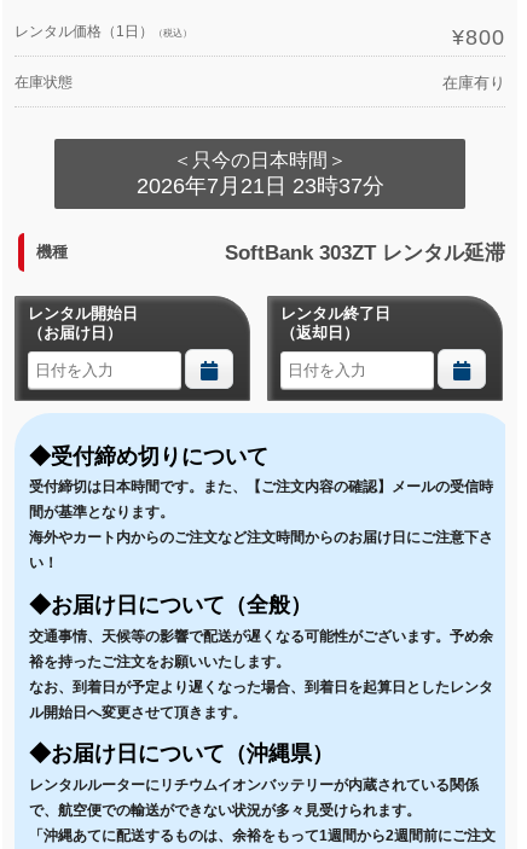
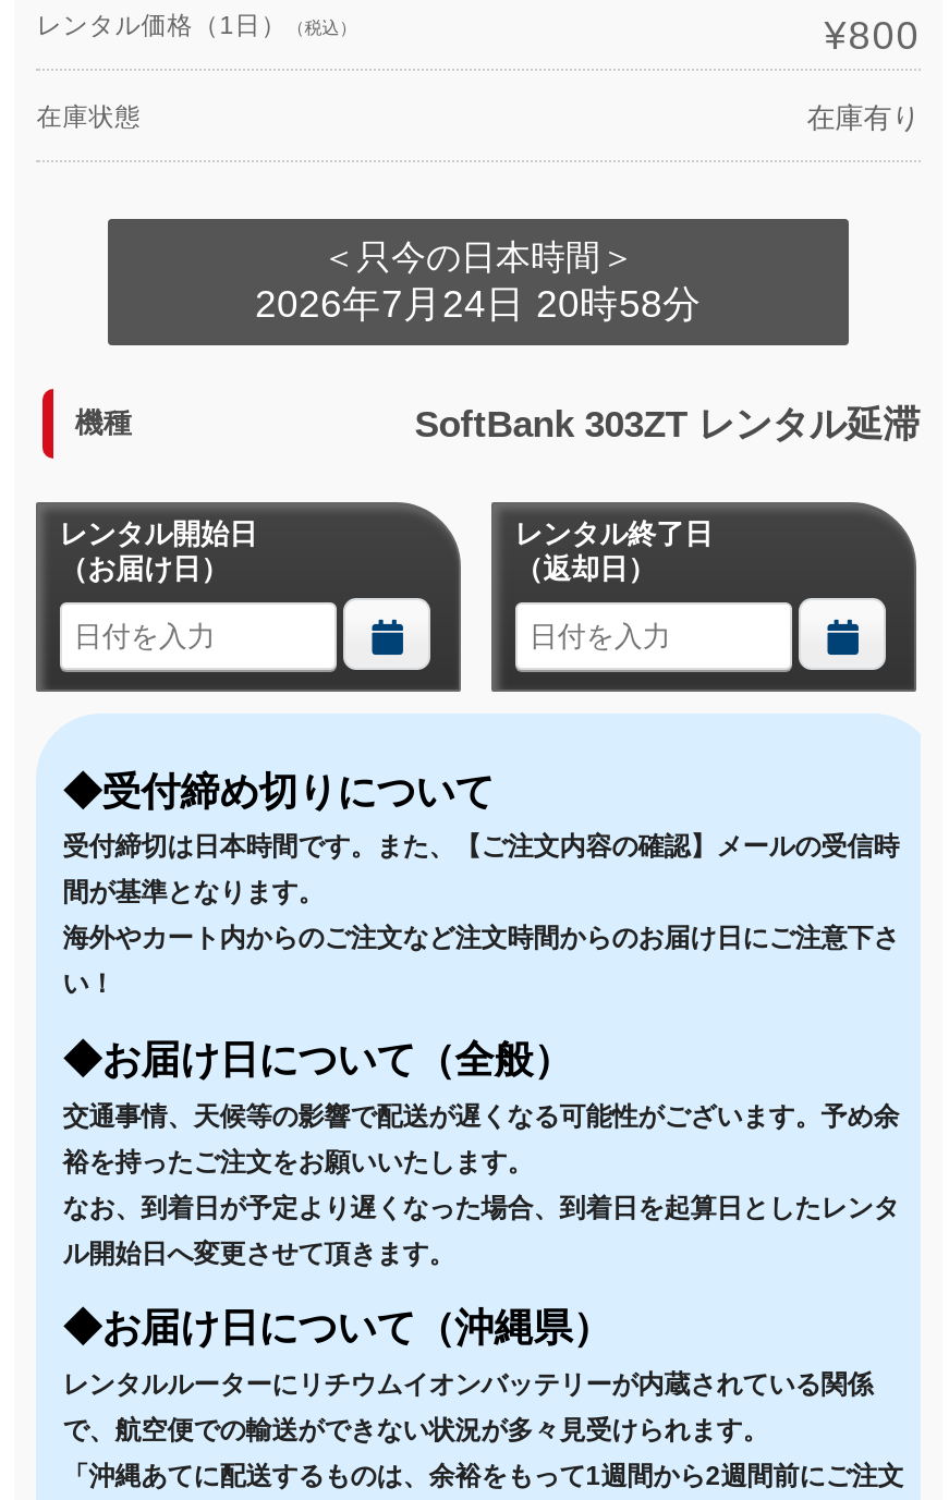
- 2026年7月21日 23時37分
+ 2026年7月24日 20時58分
